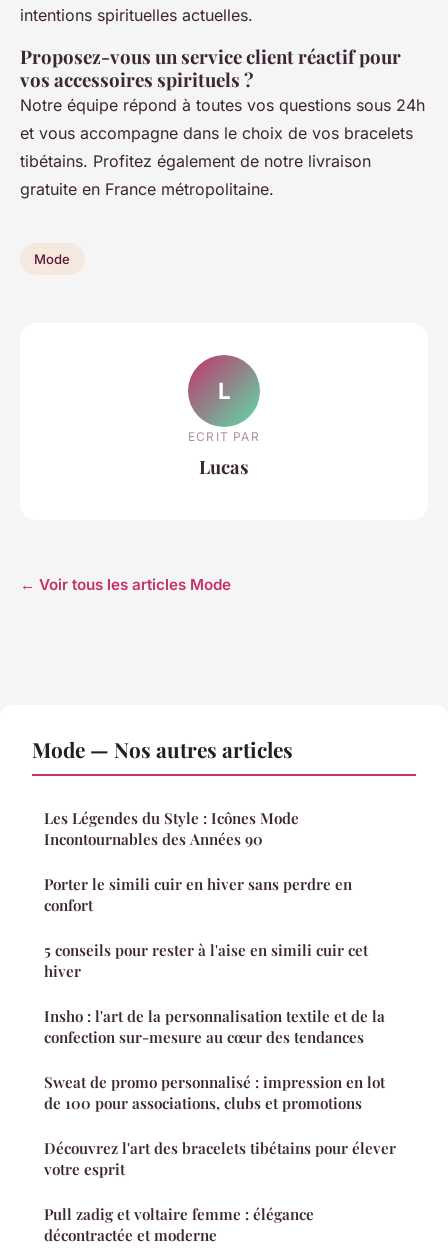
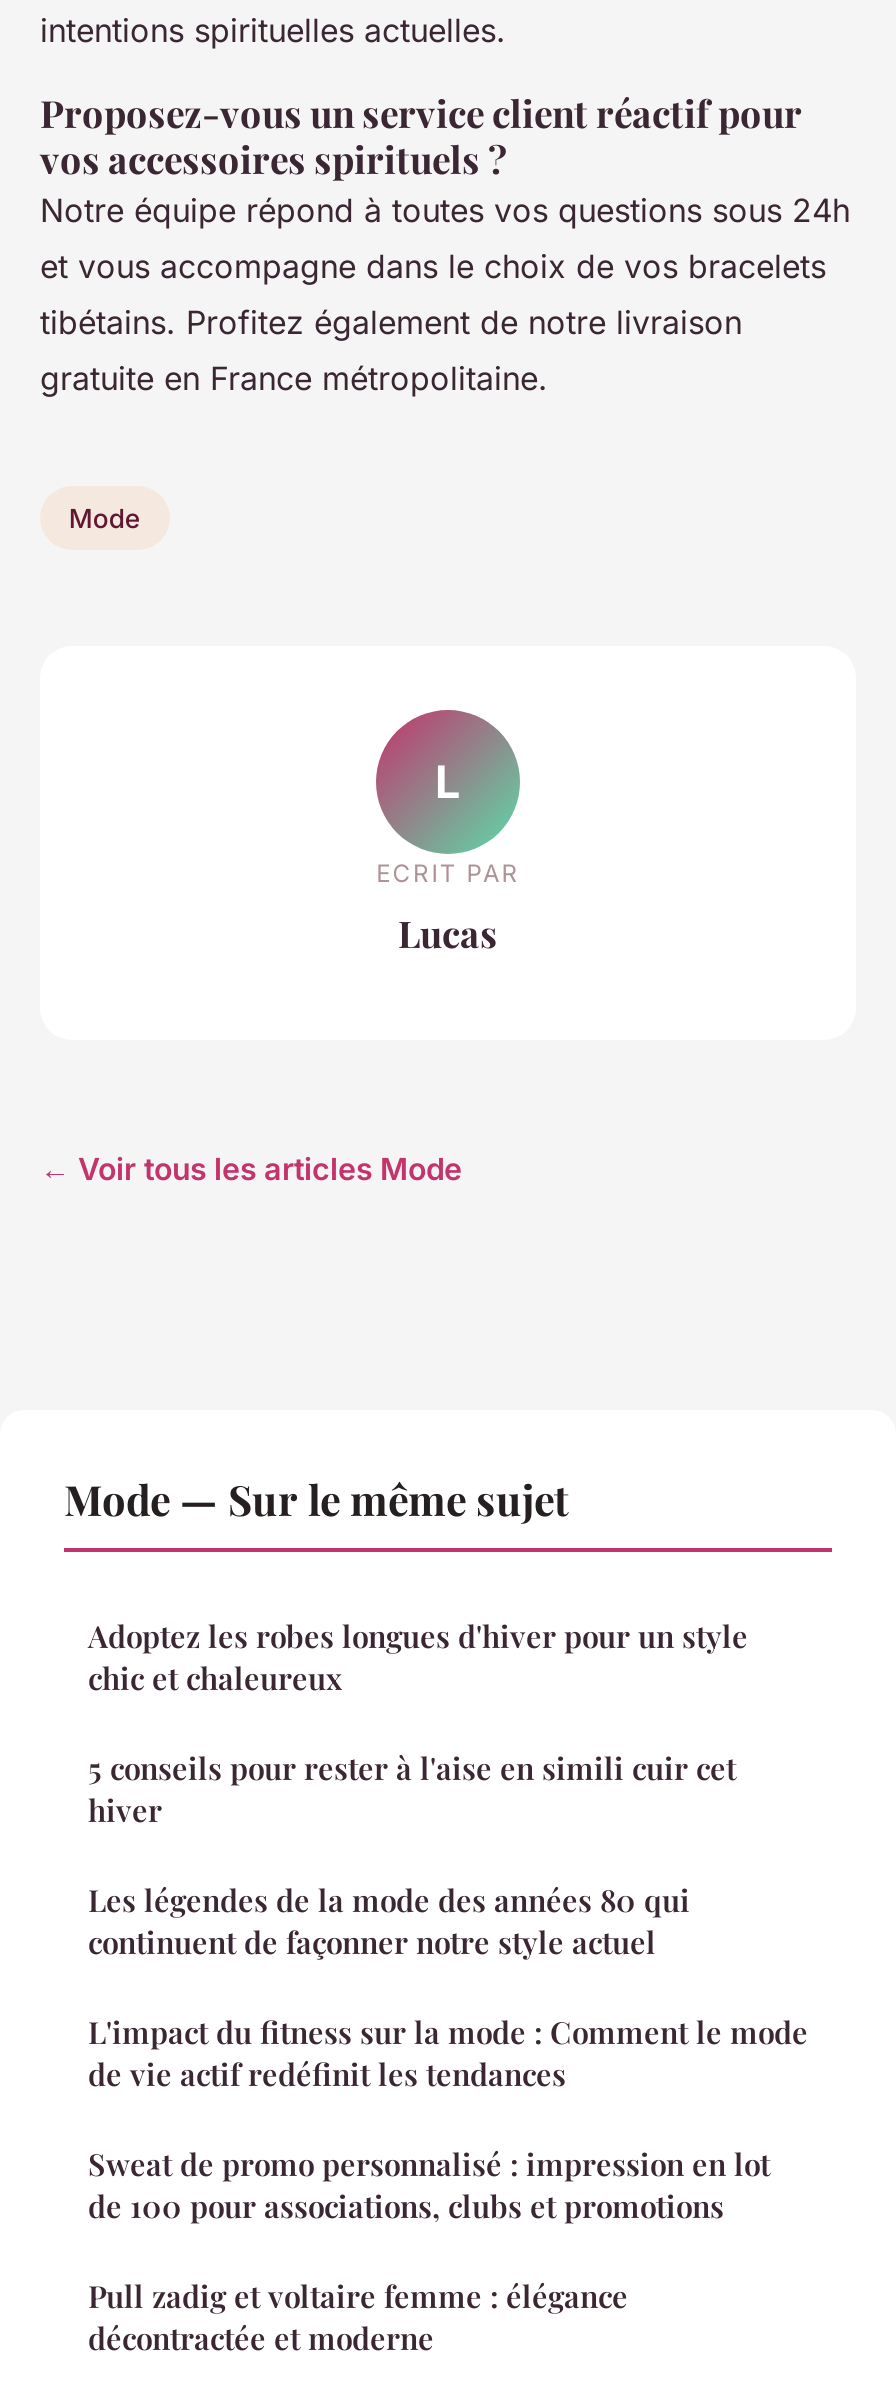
- Mode — Nos autres articles
- Les Légendes du Style : Icônes Mode
- Incontournables des Années 90
- Porter le simili cuir en hiver sans perdre en
- confort
+ Mode — Sur le même sujet
+ Adoptez les robes longues d'hiver pour un style
+ chic et chaleureux

- Insho : l'art de la personnalisation textile et de la
- confection sur-mesure au cœur des tendances
+ Les légendes de la mode des années 80 qui
+ continuent de façonner notre style actuel
+ L'impact du fitness sur la mode : Comment le mode
+ de vie actif redéfinit les tendances

- Découvrez l'art des bracelets tibétains pour élever
- votre esprit
